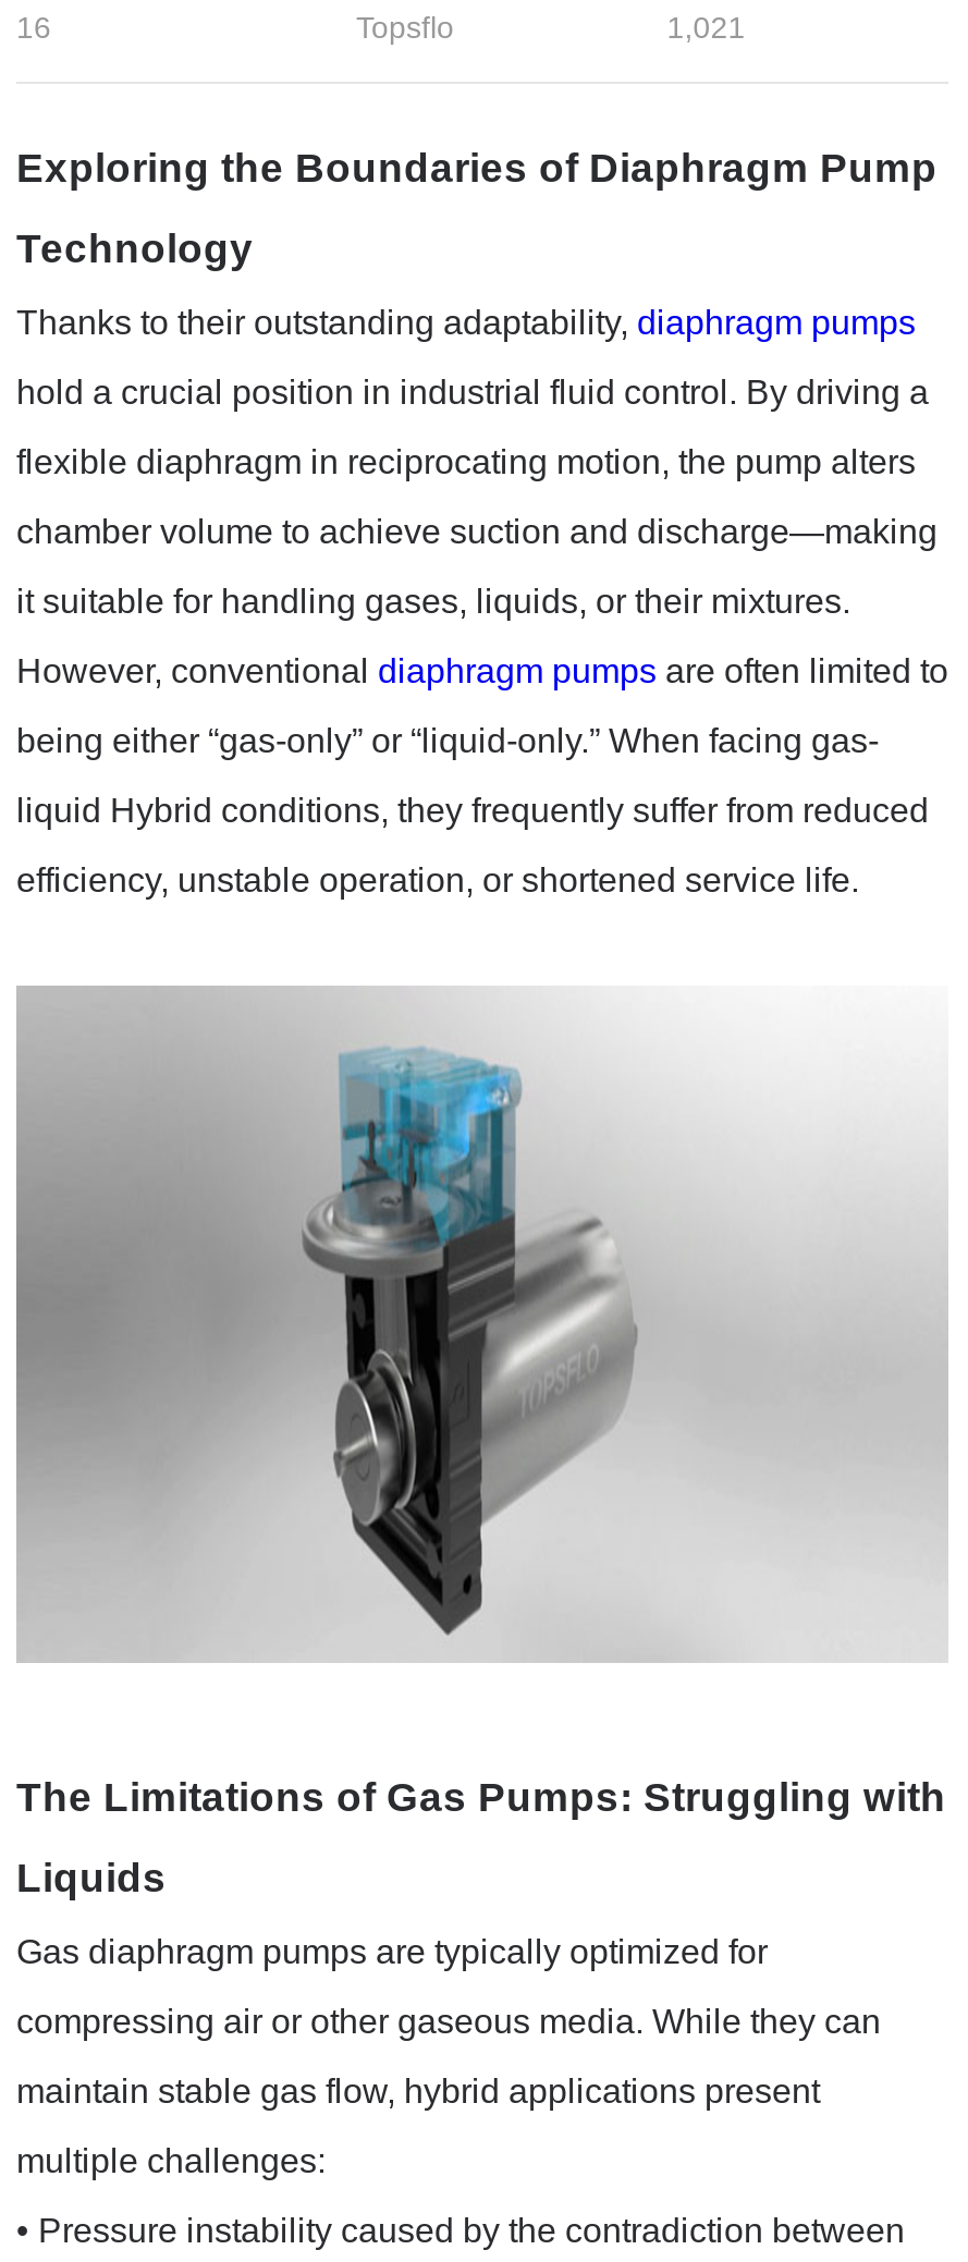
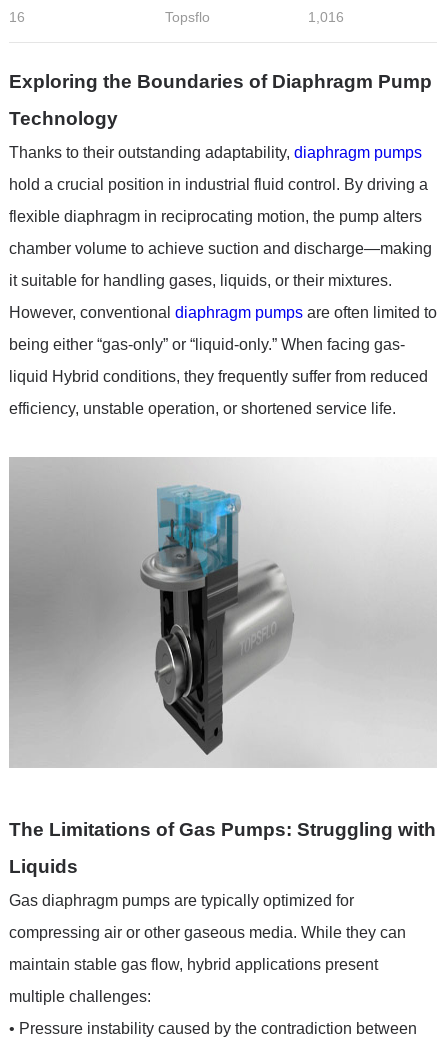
- 1,021
+ 1,016
